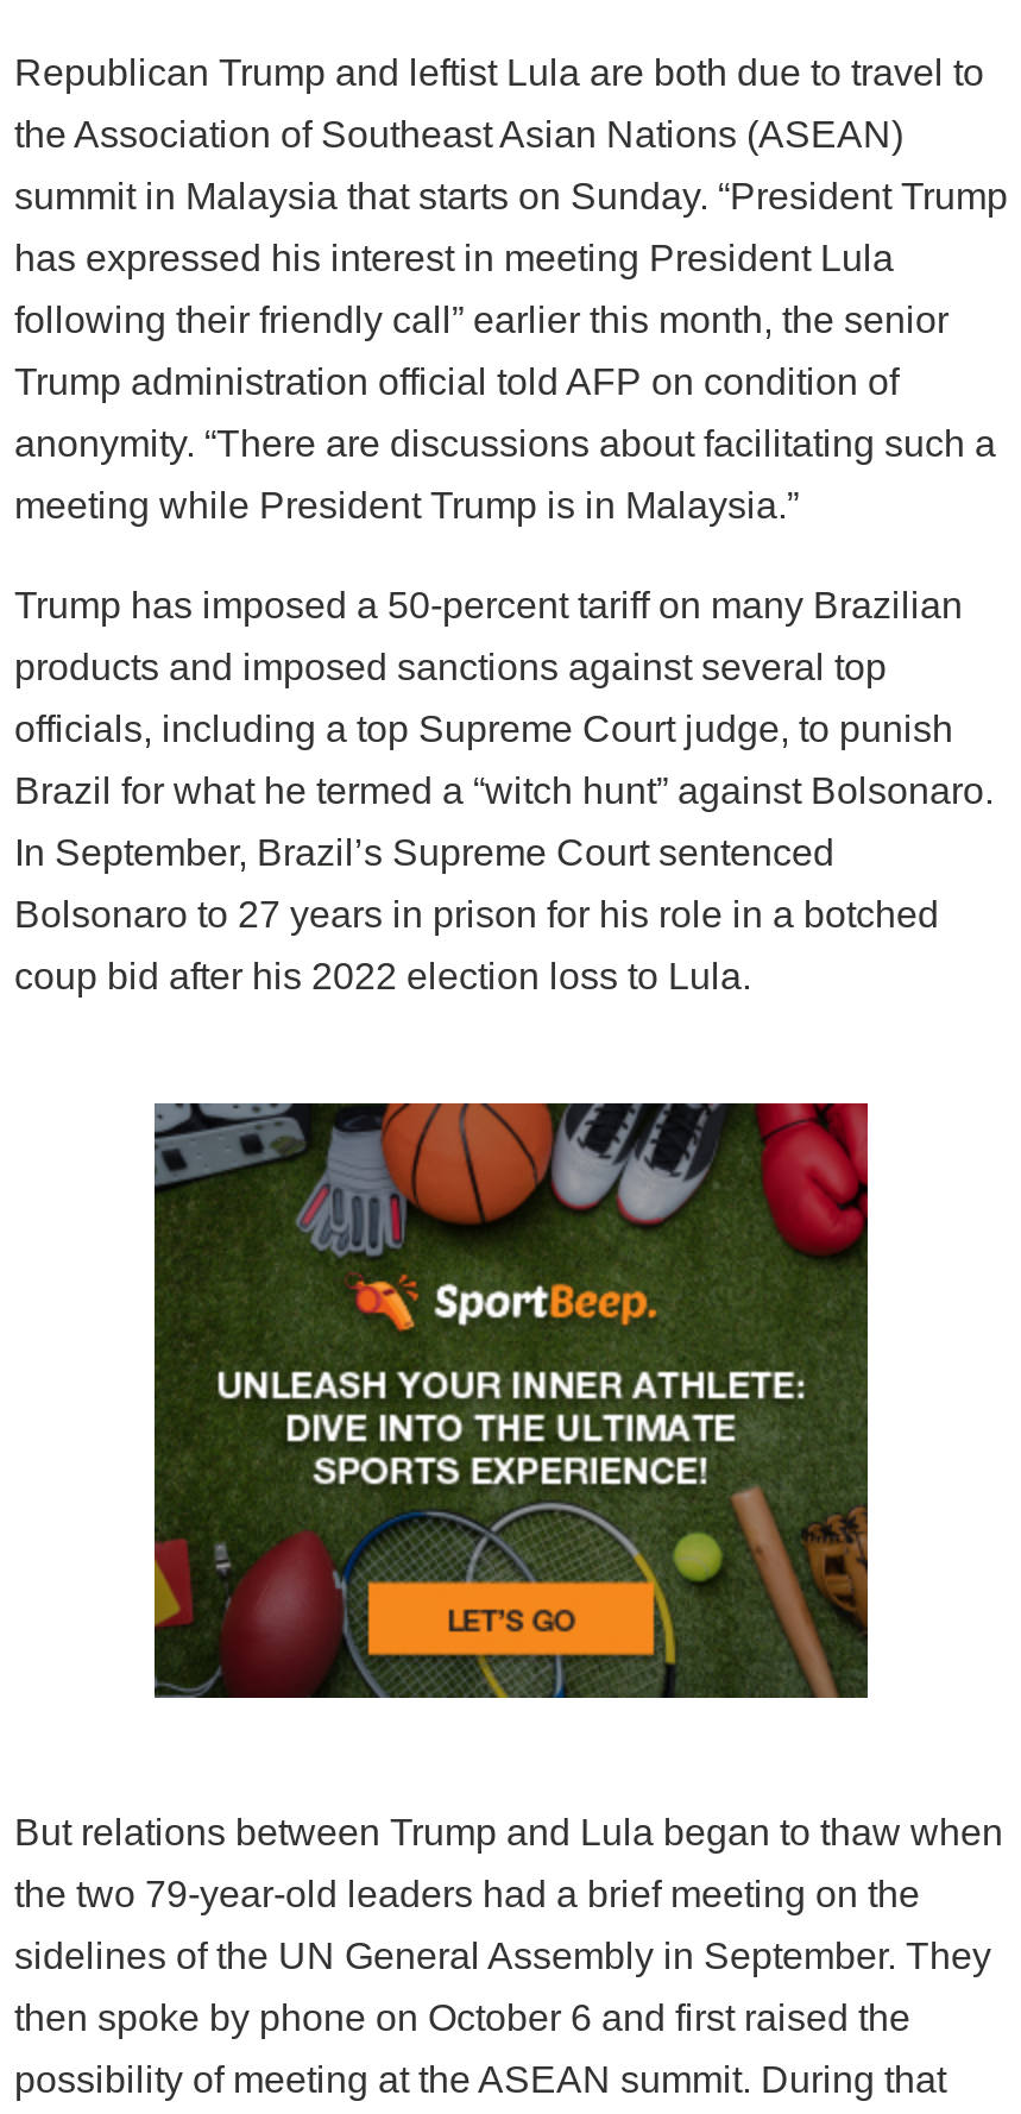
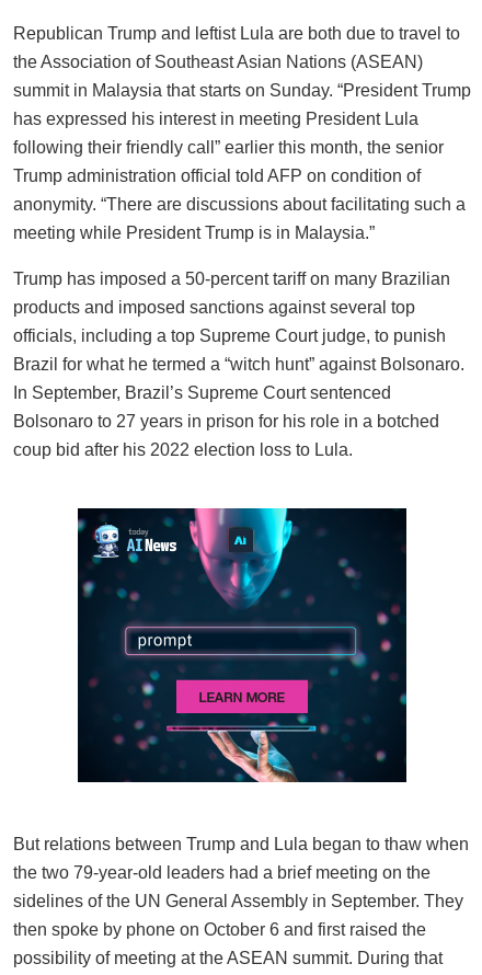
- [image]
+ [image]
